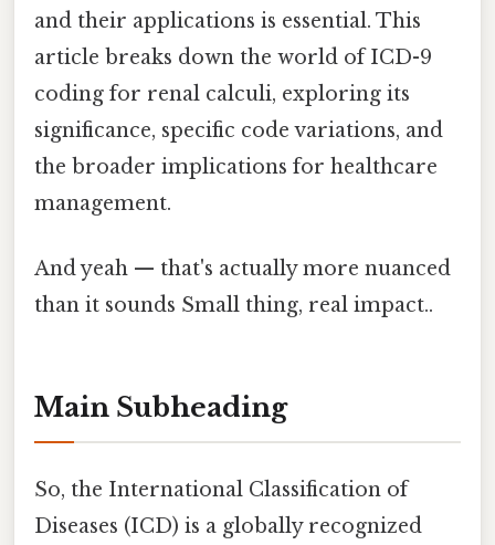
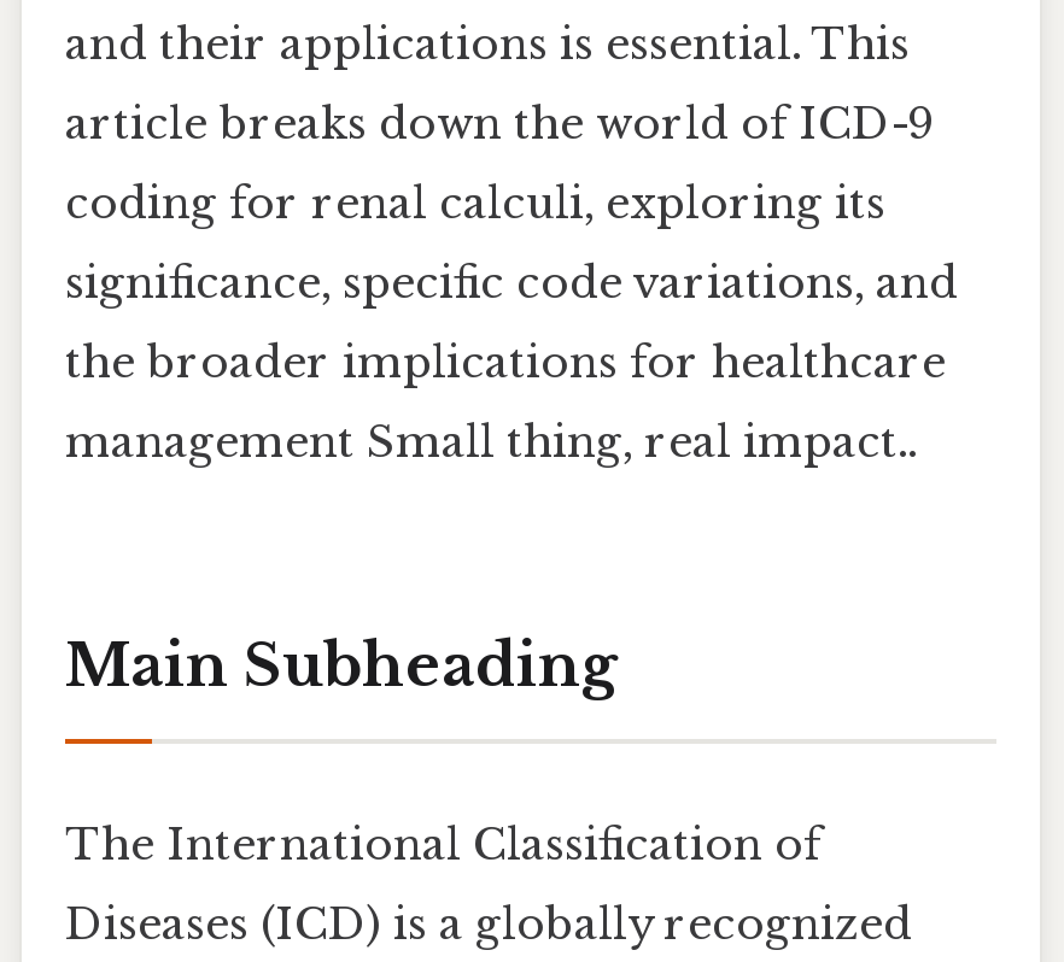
- management.
- And yeah — that's actually more nuanced
- than it sounds Small thing, real impact..
+ management Small thing, real impact..

- So, the International Classification of
+ The International Classification of
